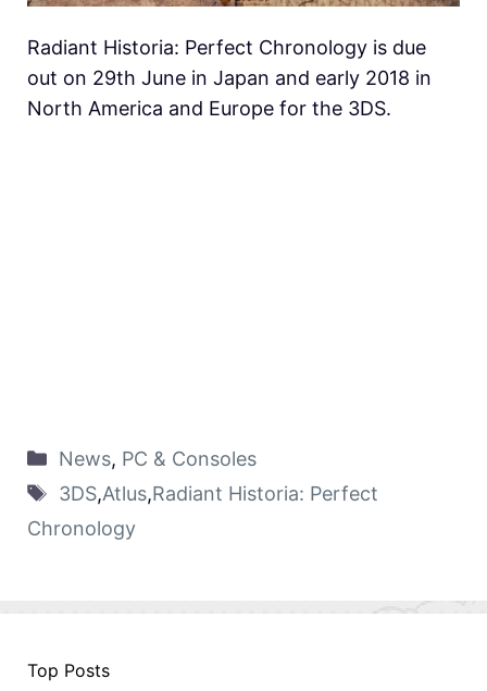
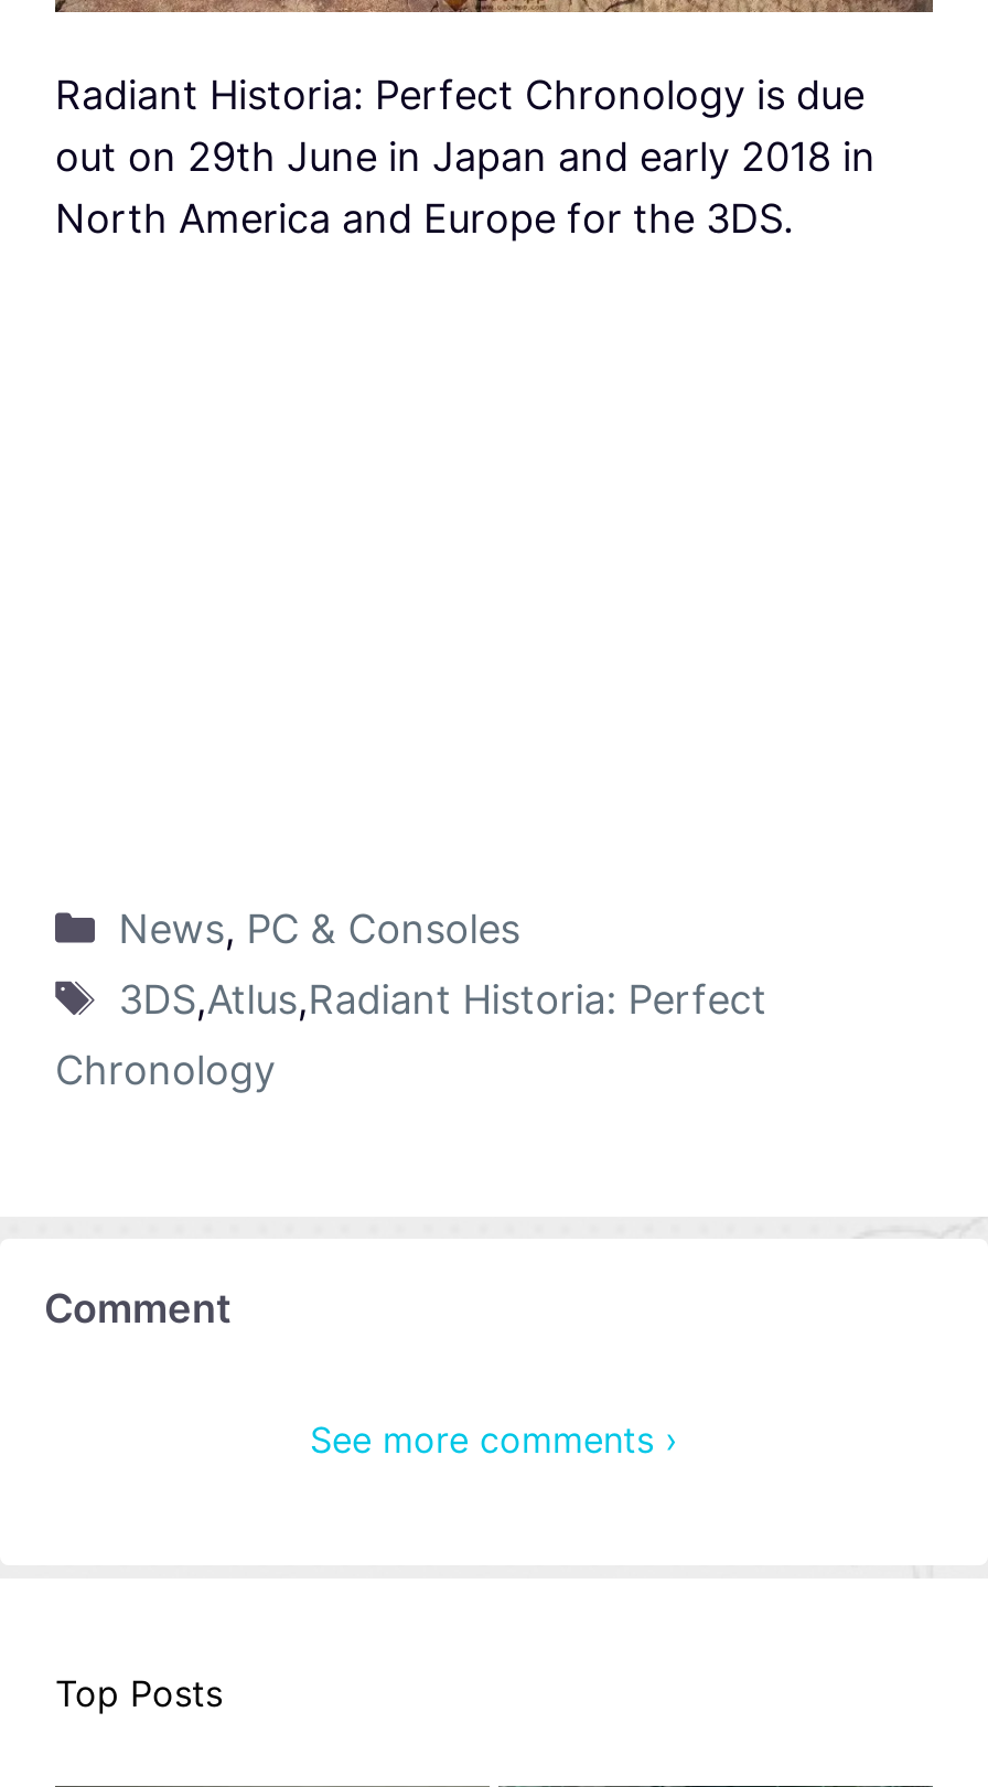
+ Comment
+ See more comments ›
